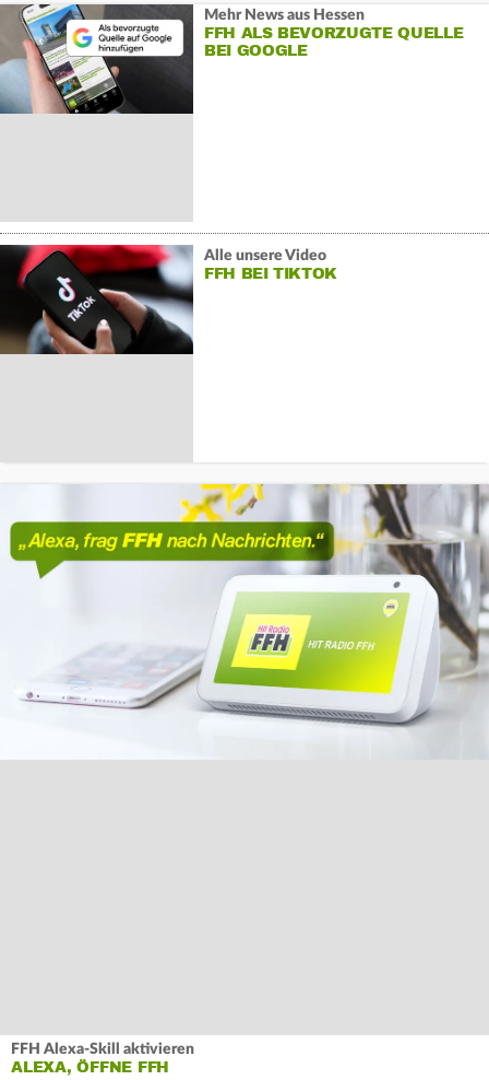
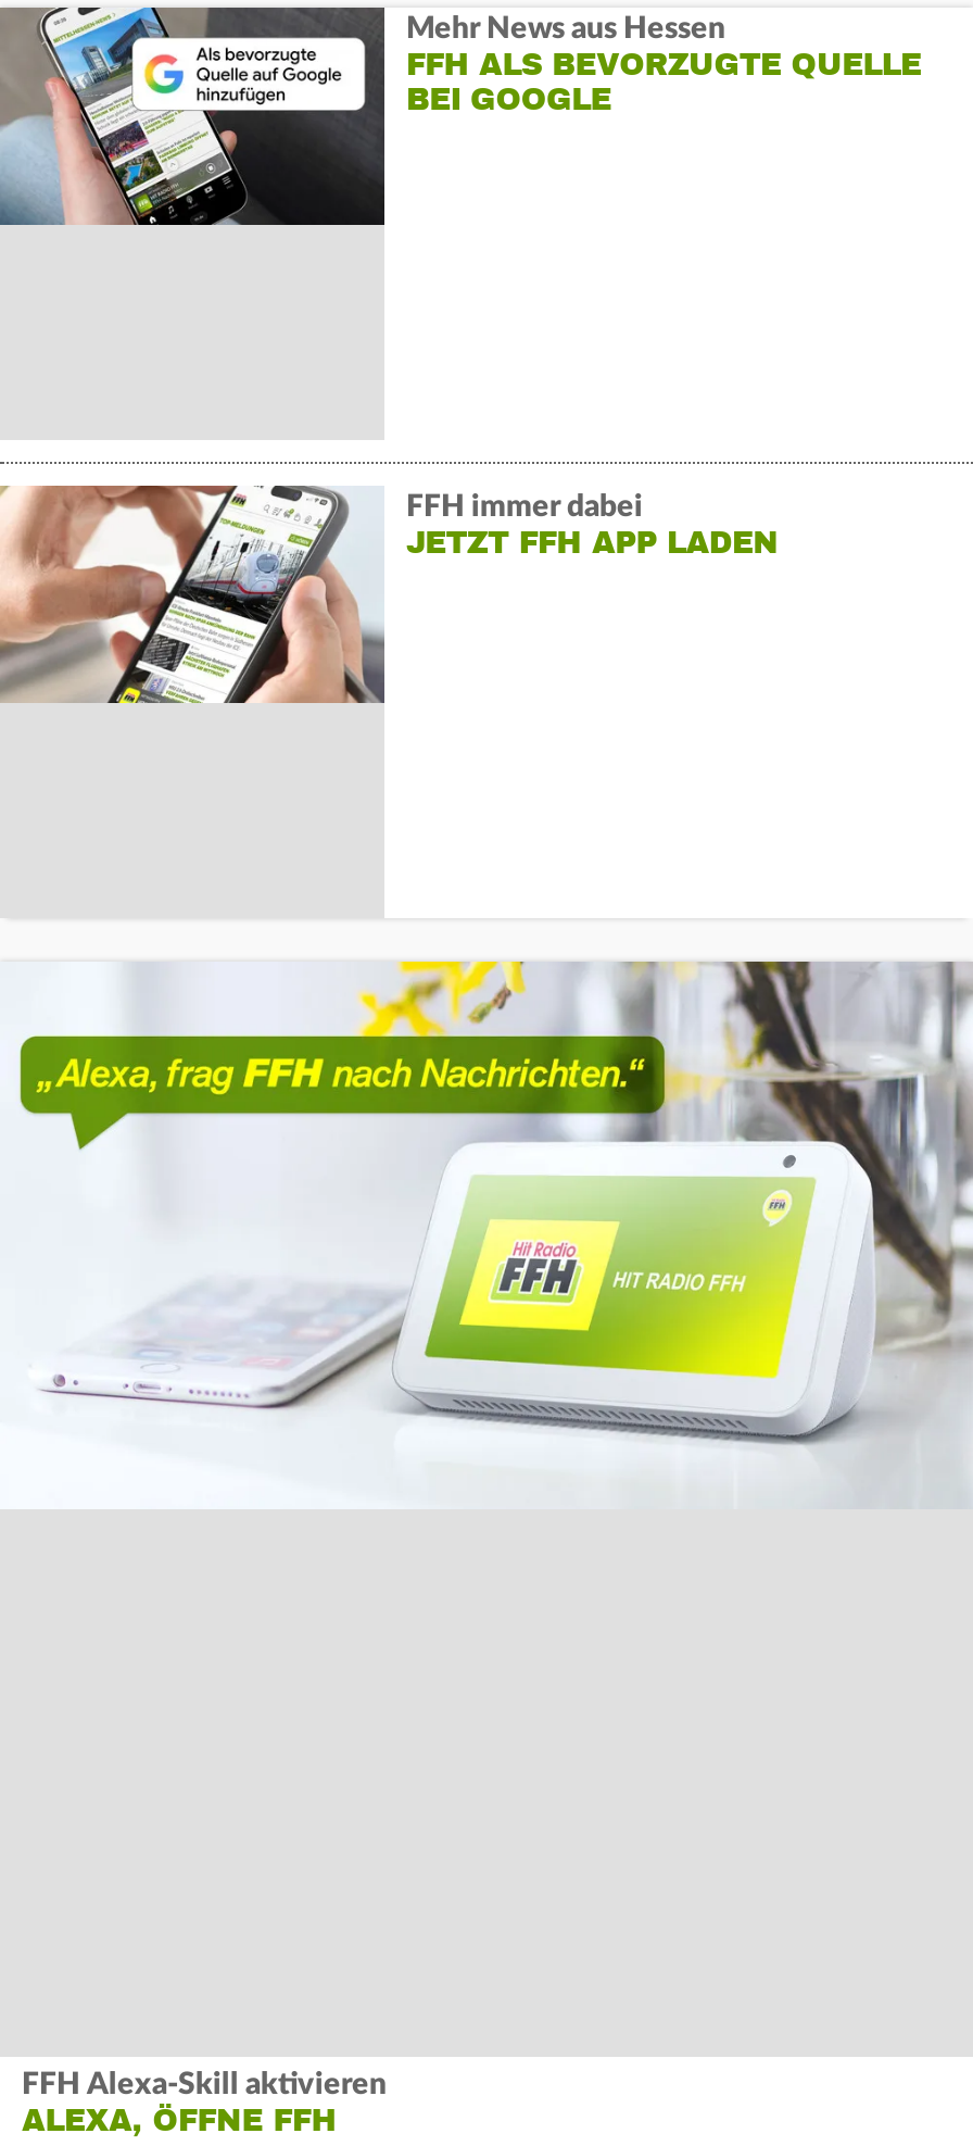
- [image]
- Alle unsere Video
- FFH BEI TIKTOK
+ [image]
+ FFH immer dabei
+ JETZT FFH APP LADEN
